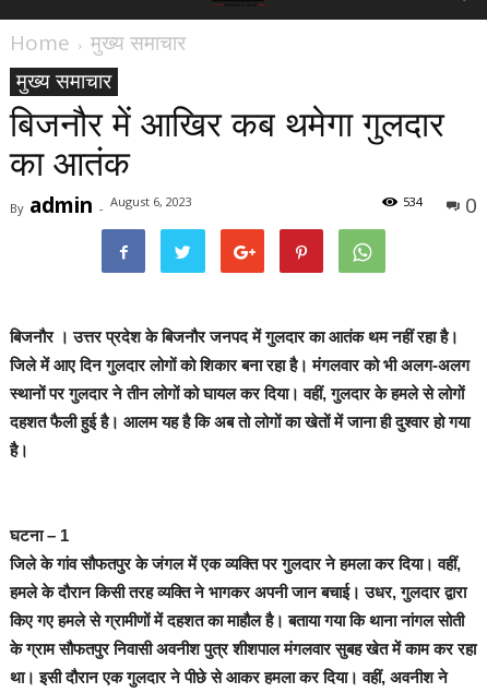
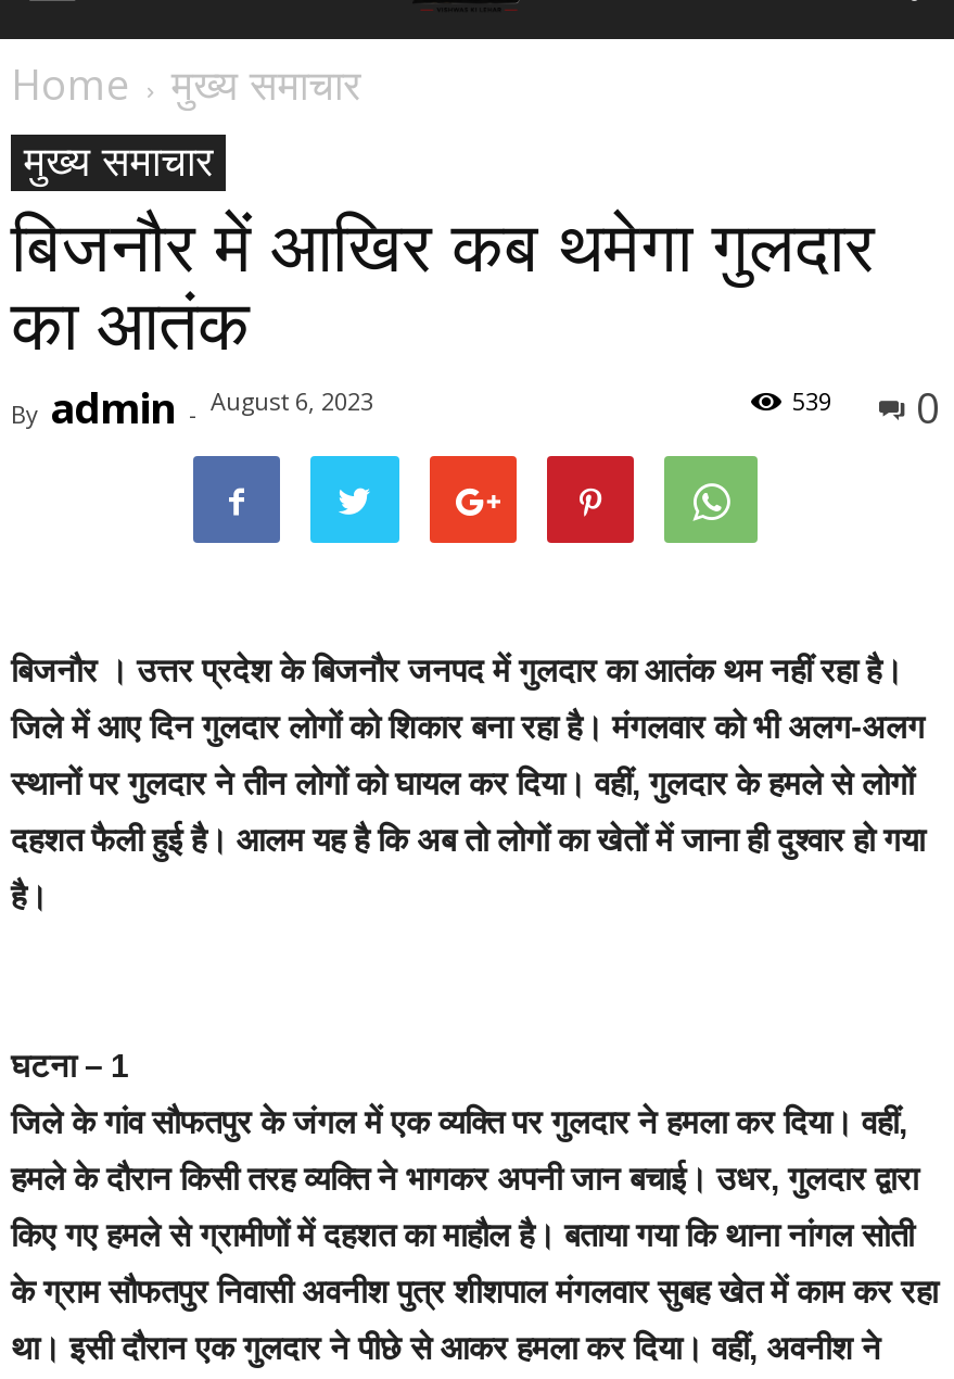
- 534
+ 539
